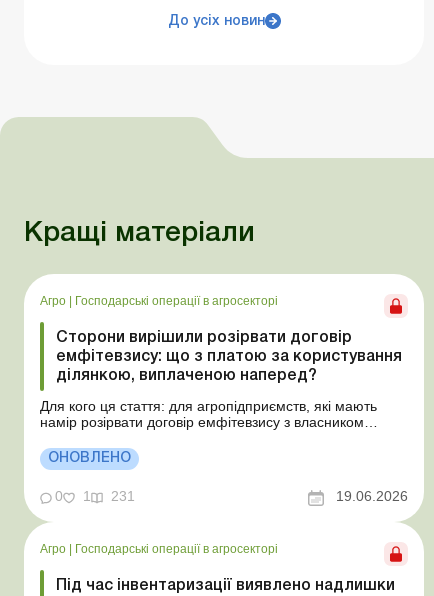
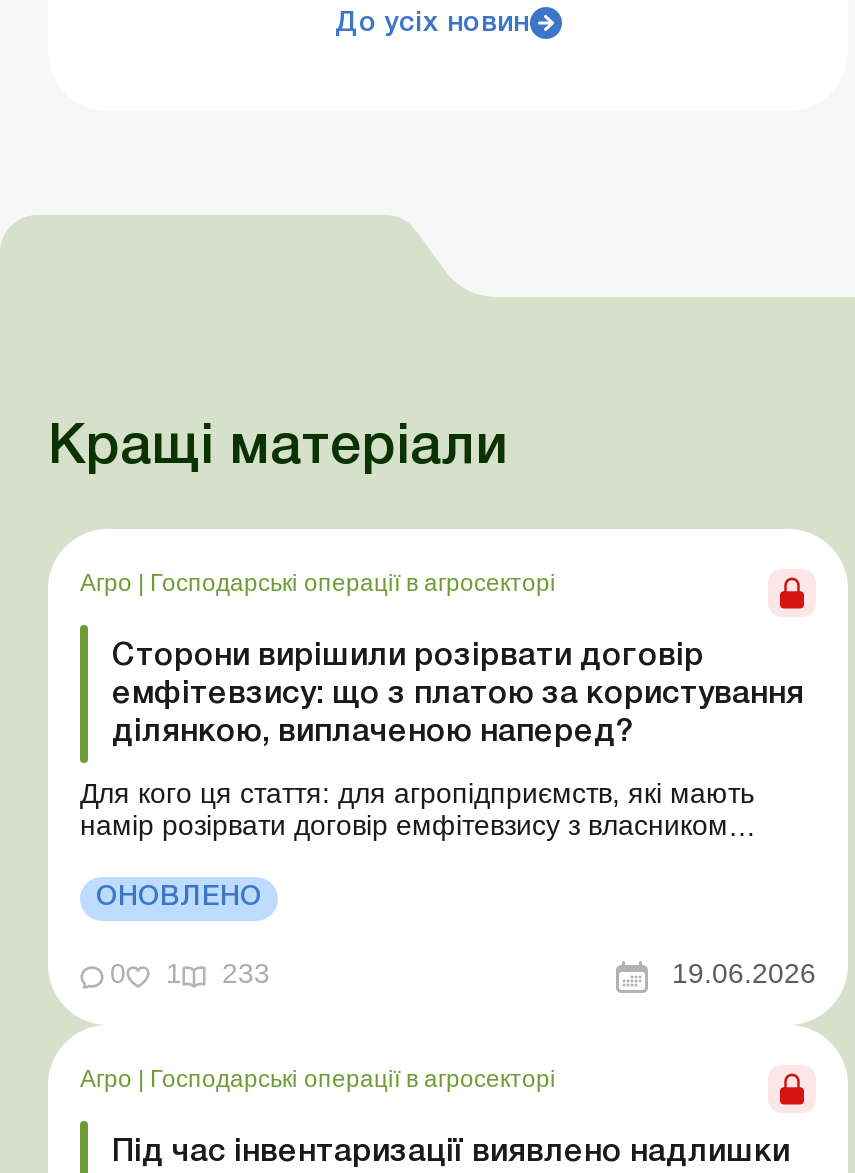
- 0 1 231
+ 0 1 233
